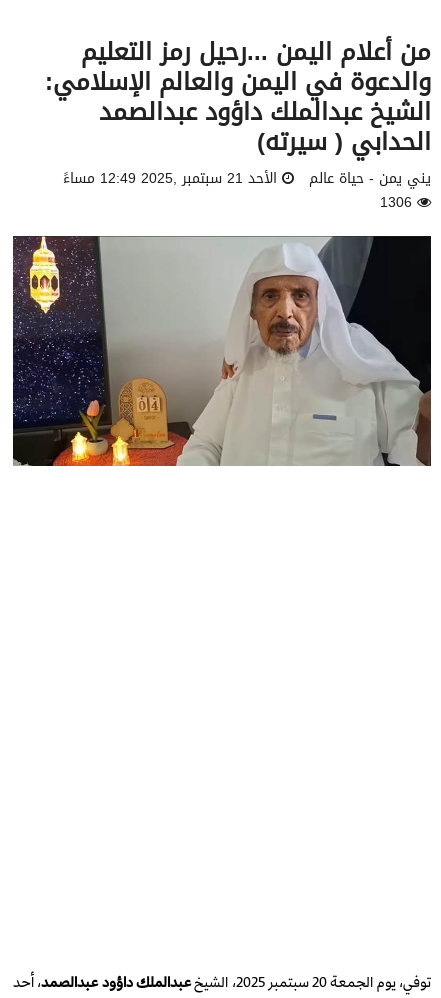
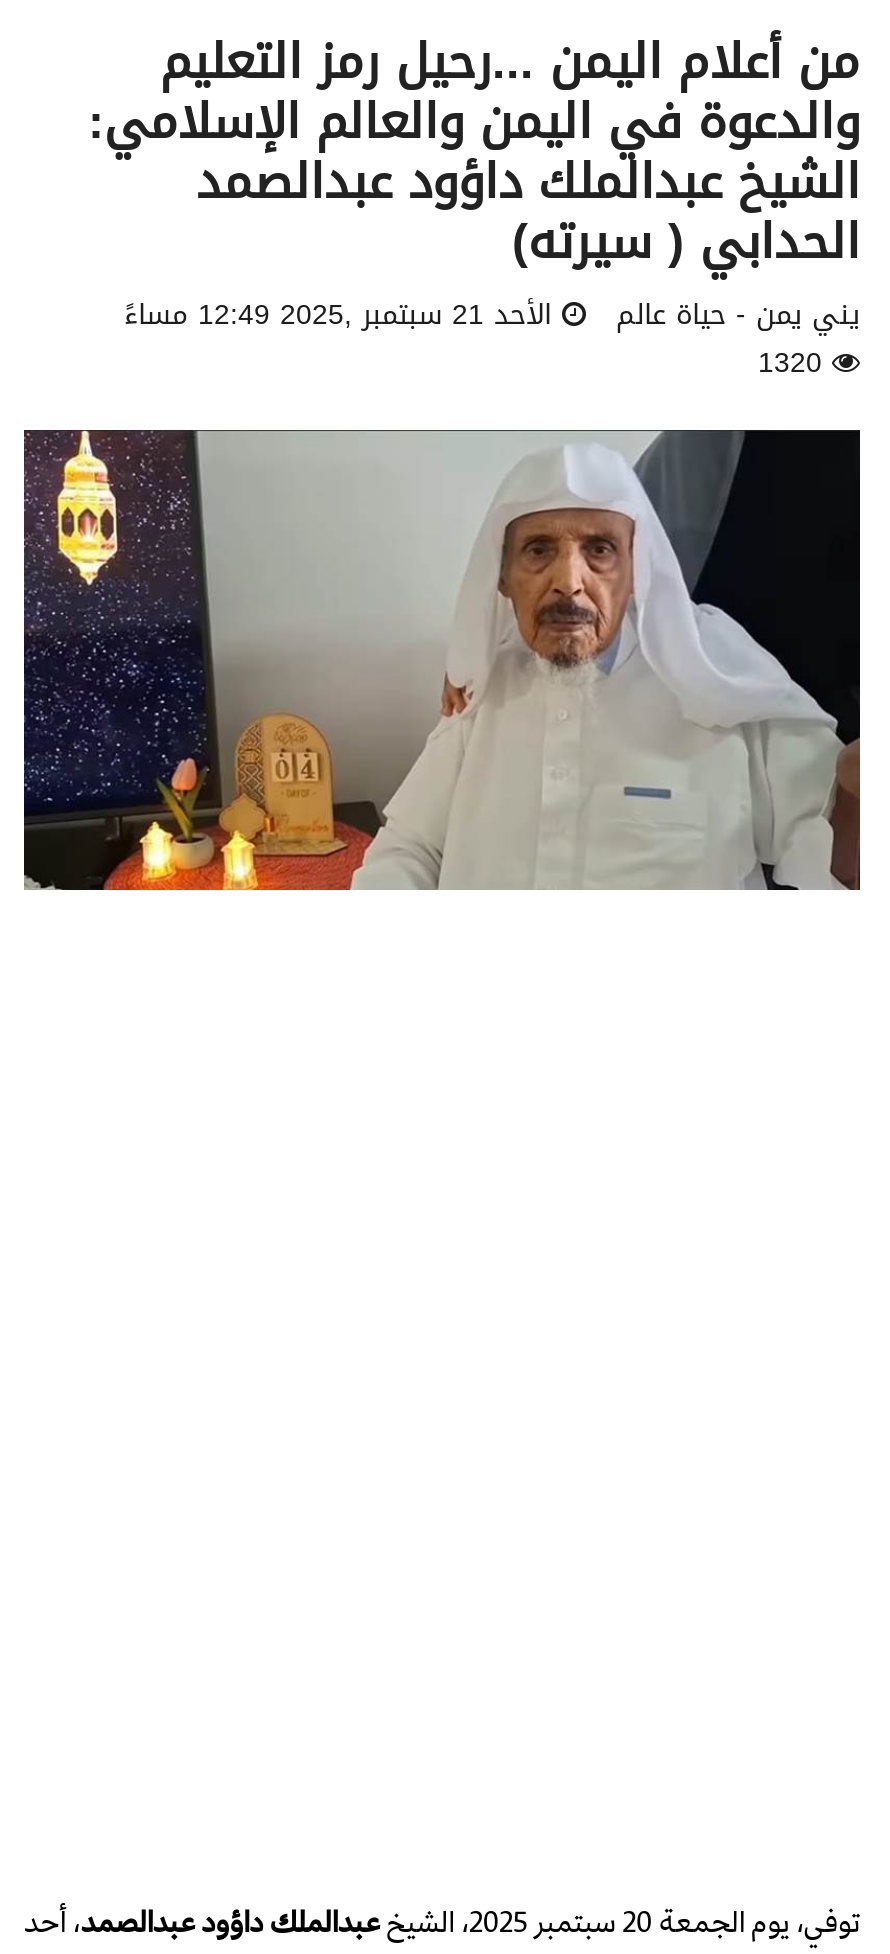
- 1306
+ 1320
